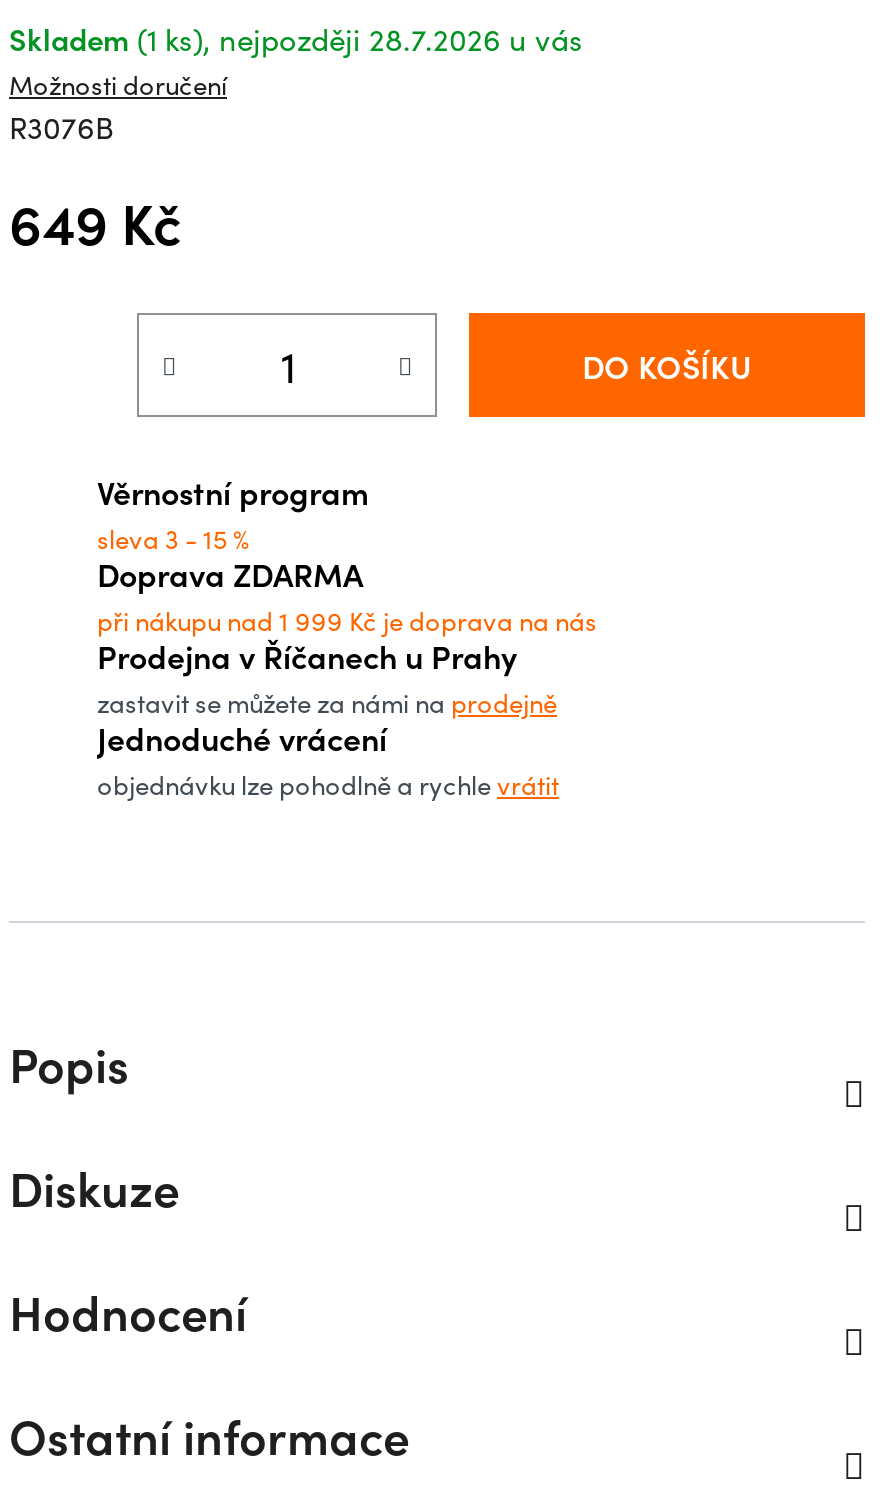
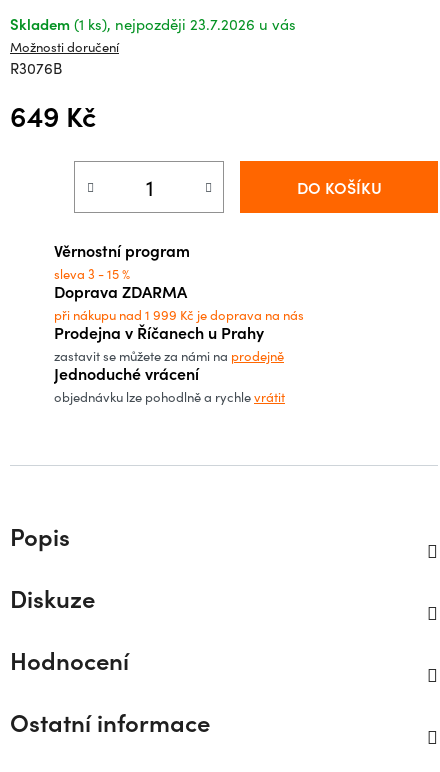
- 28.7.2026
+ 23.7.2026
